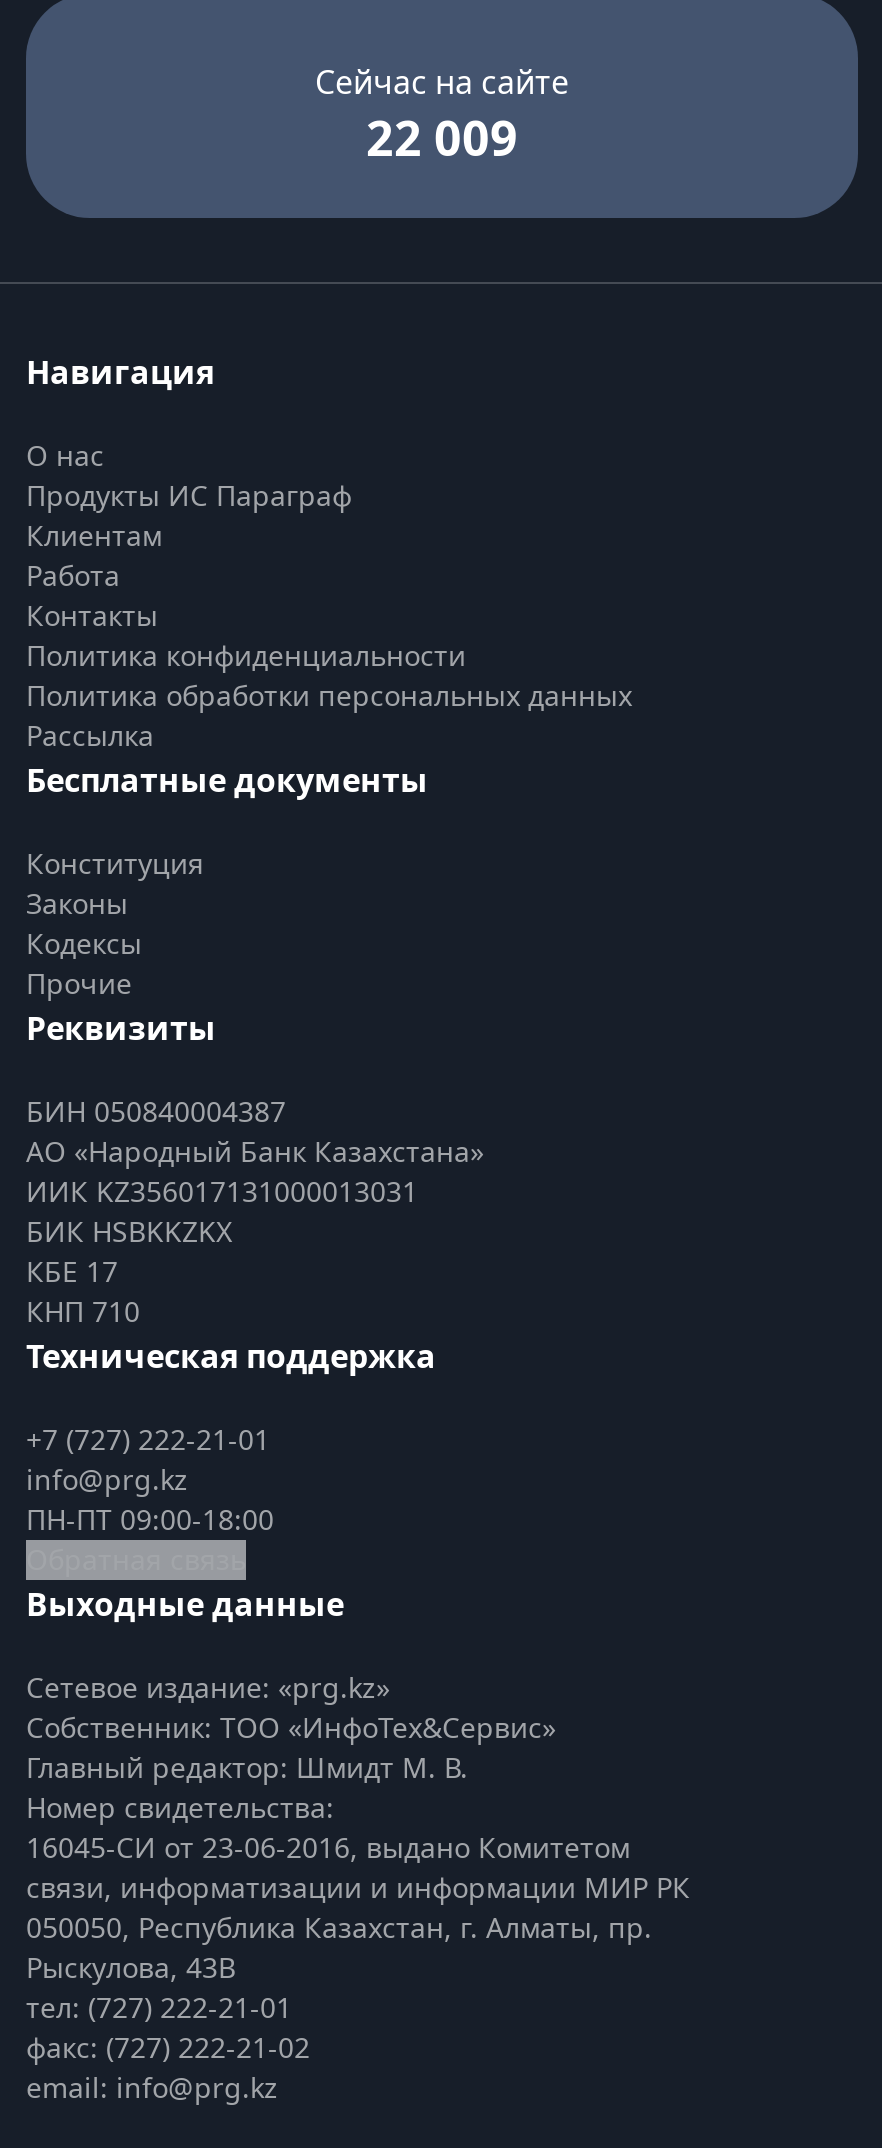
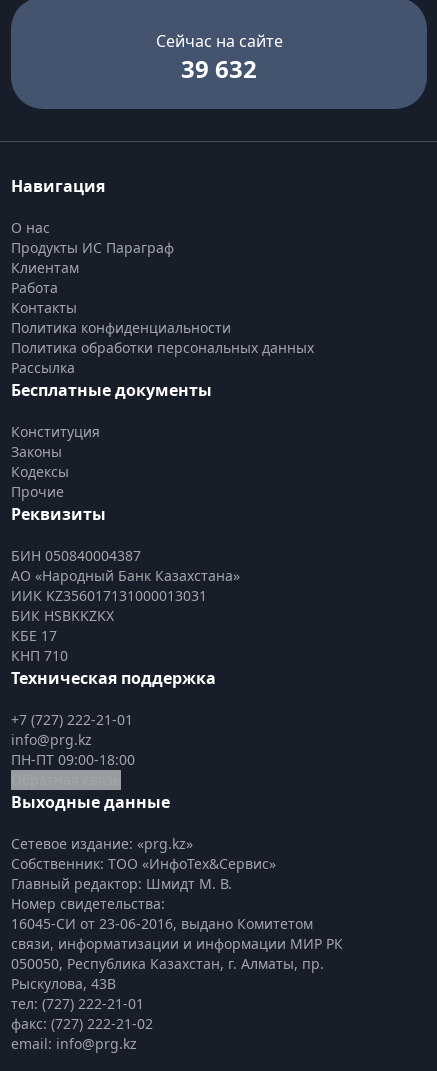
- 22 009
+ 39 632
